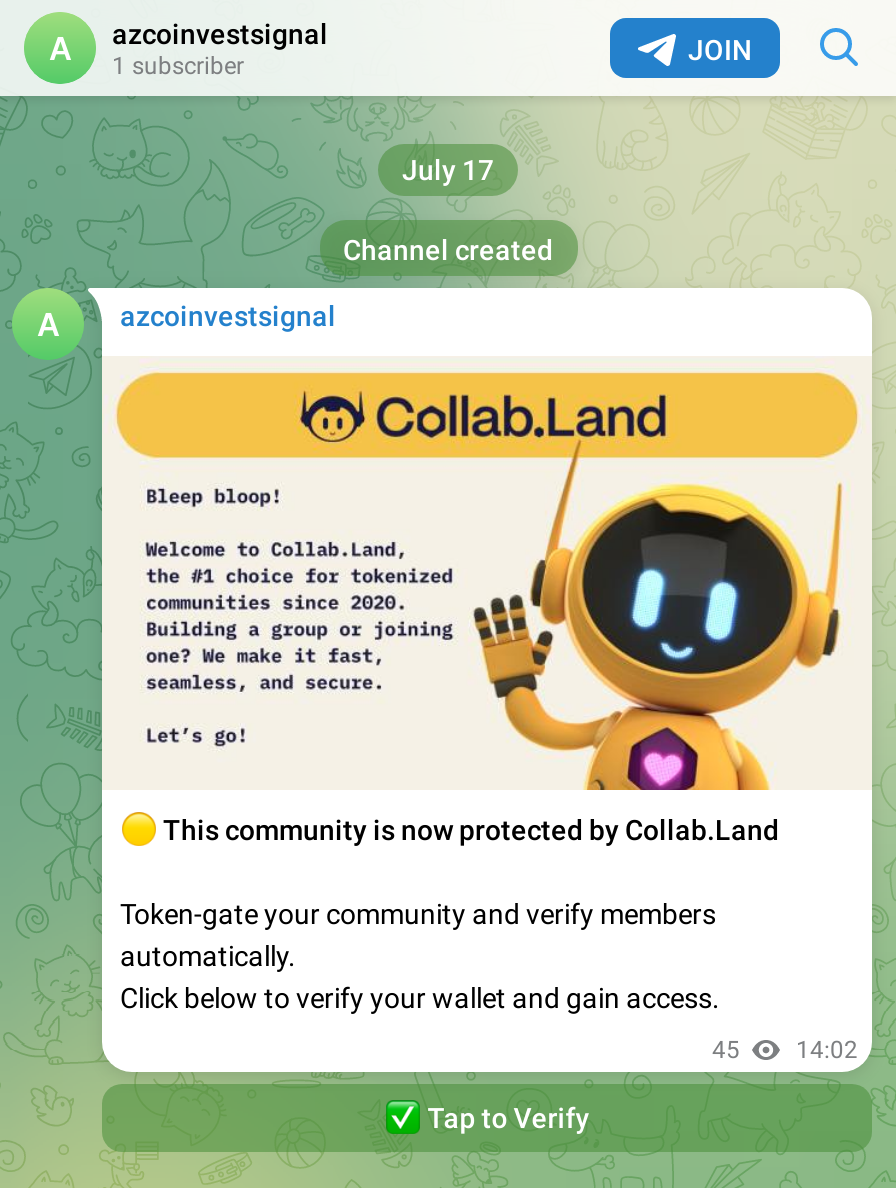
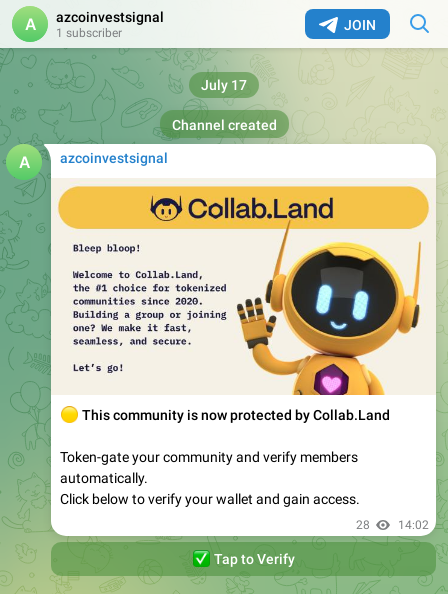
- 45 14:02
+ 28 14:02
